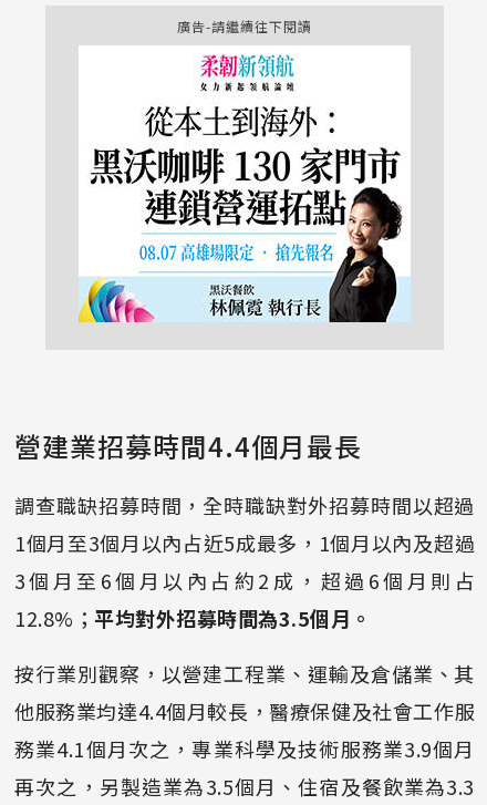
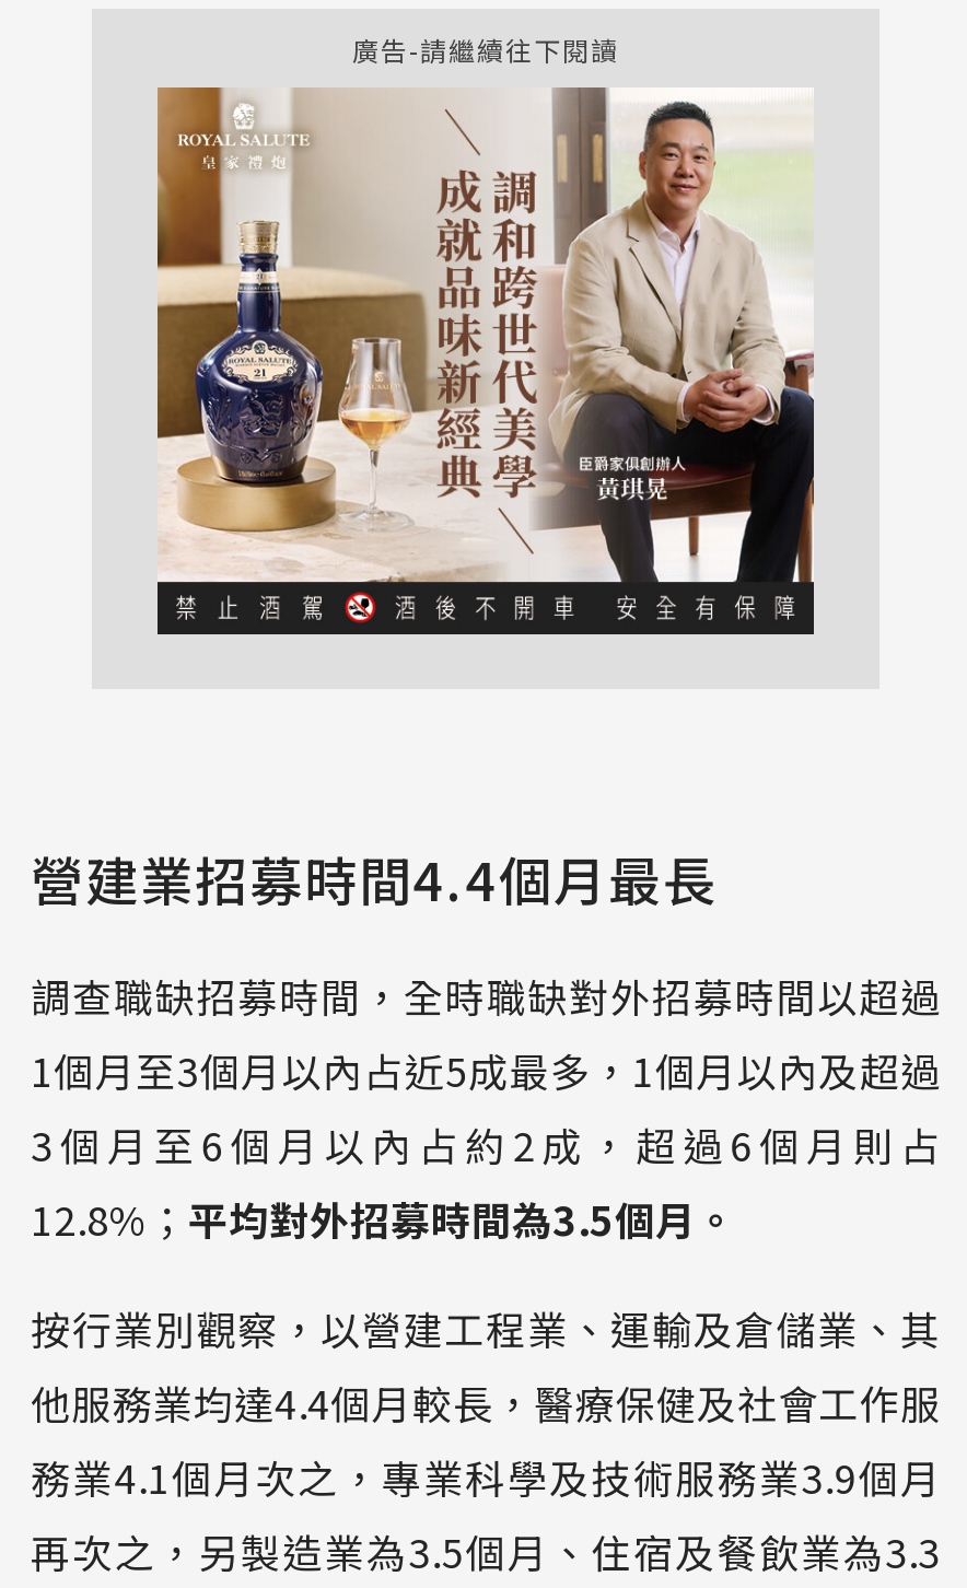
- [image]
+ [image]
